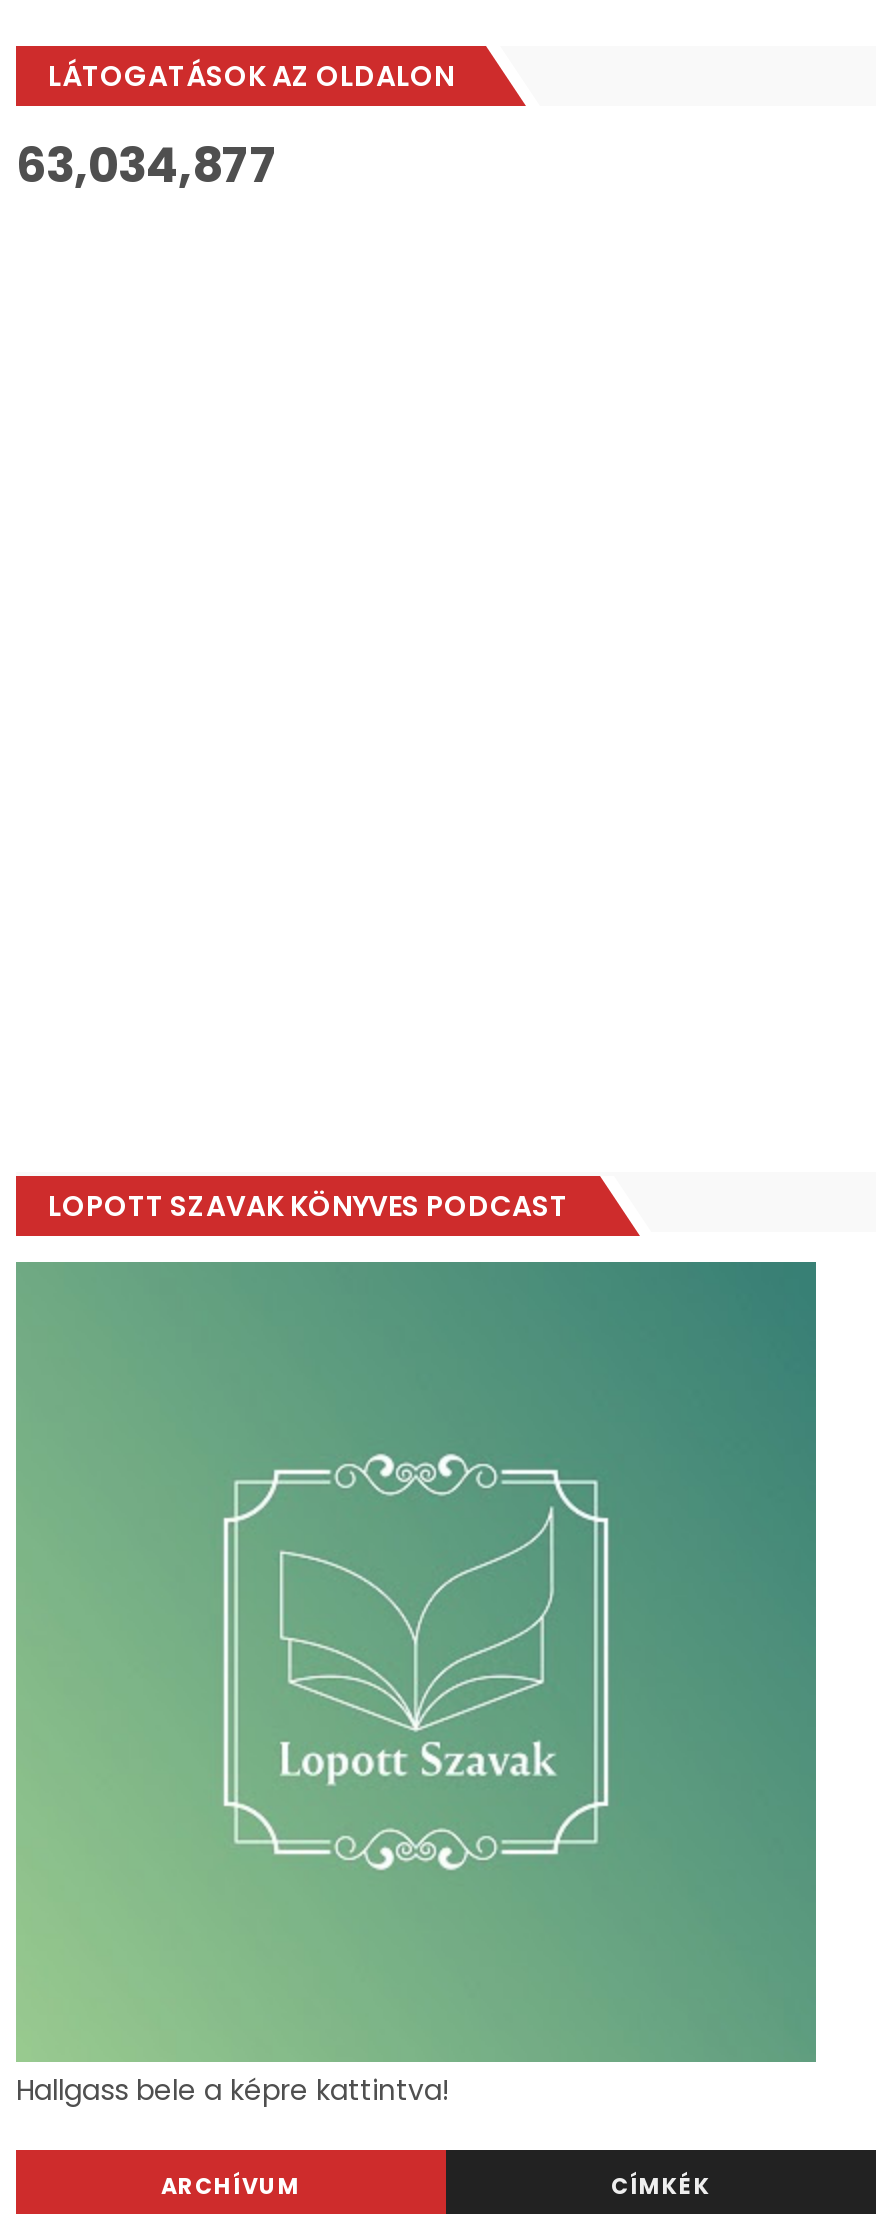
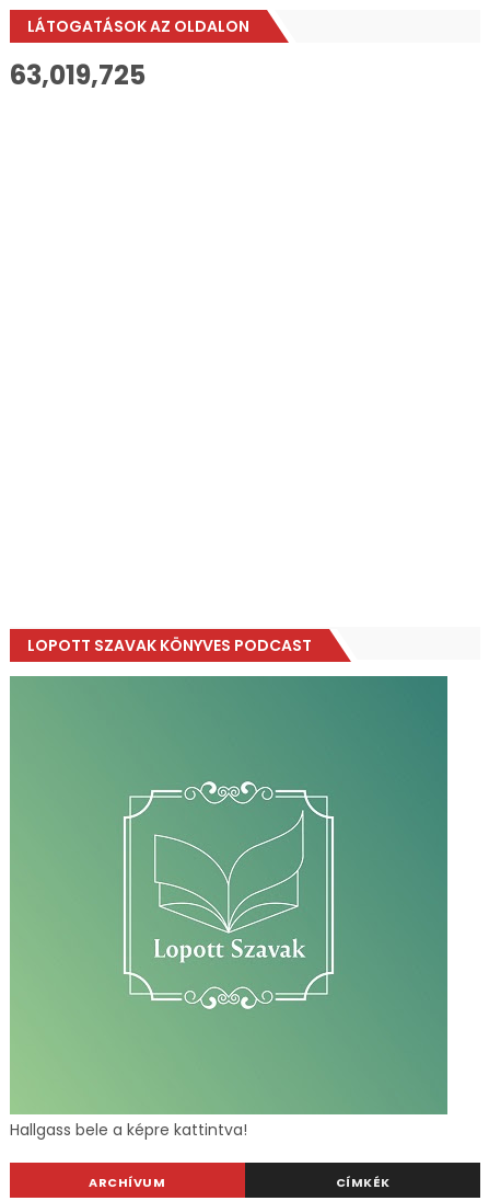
- 63,034,877
+ 63,019,725
